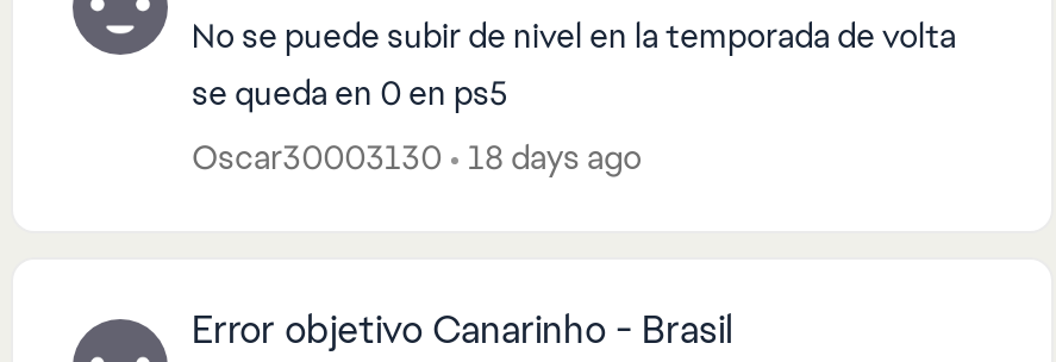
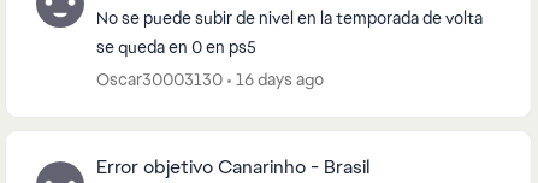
- Oscar30003130 18 days ago
+ Oscar30003130 16 days ago
